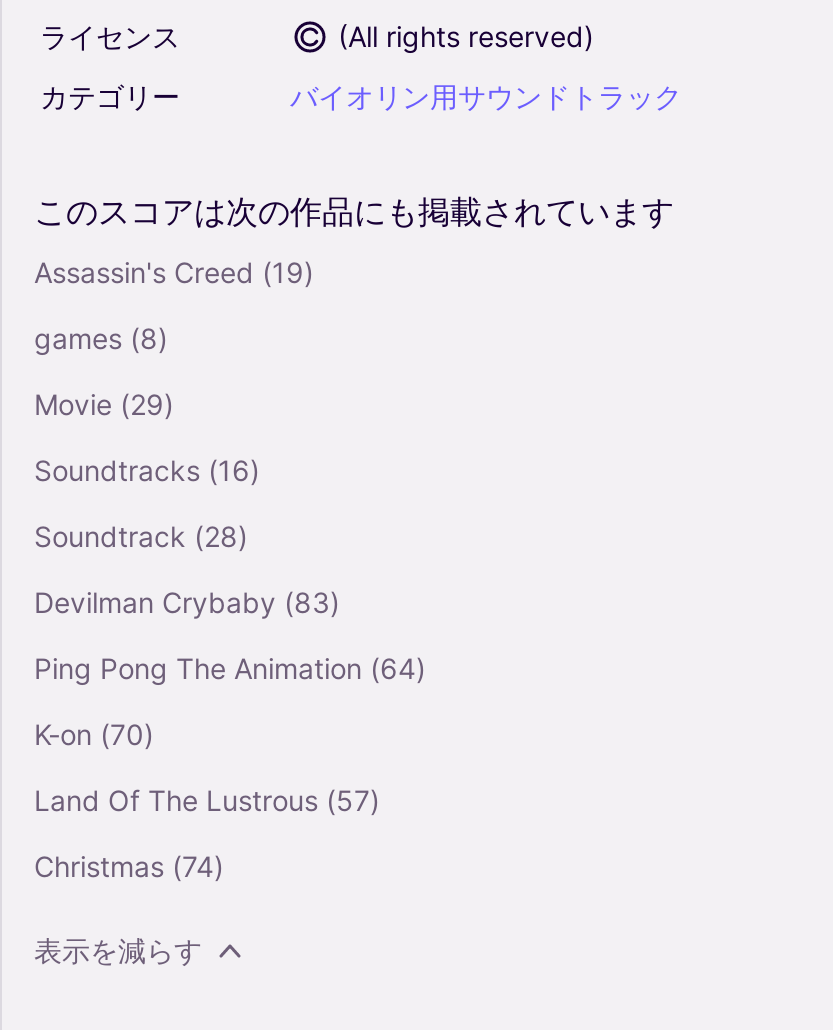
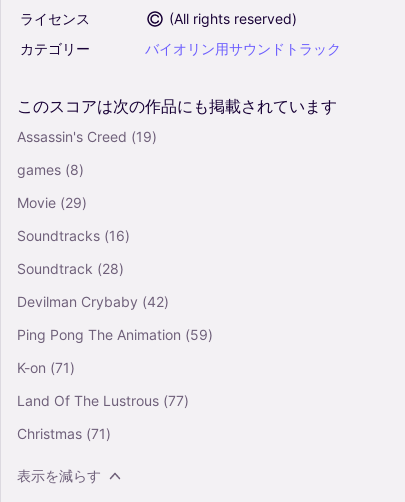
- Devilman Crybaby (83)
+ Devilman Crybaby (42)

- Ping Pong The Animation (64)
+ Ping Pong The Animation (59)

- K-on (70)
+ K-on (71)

- Land Of The Lustrous (57)
+ Land Of The Lustrous (77)

- Christmas (74)
+ Christmas (71)
